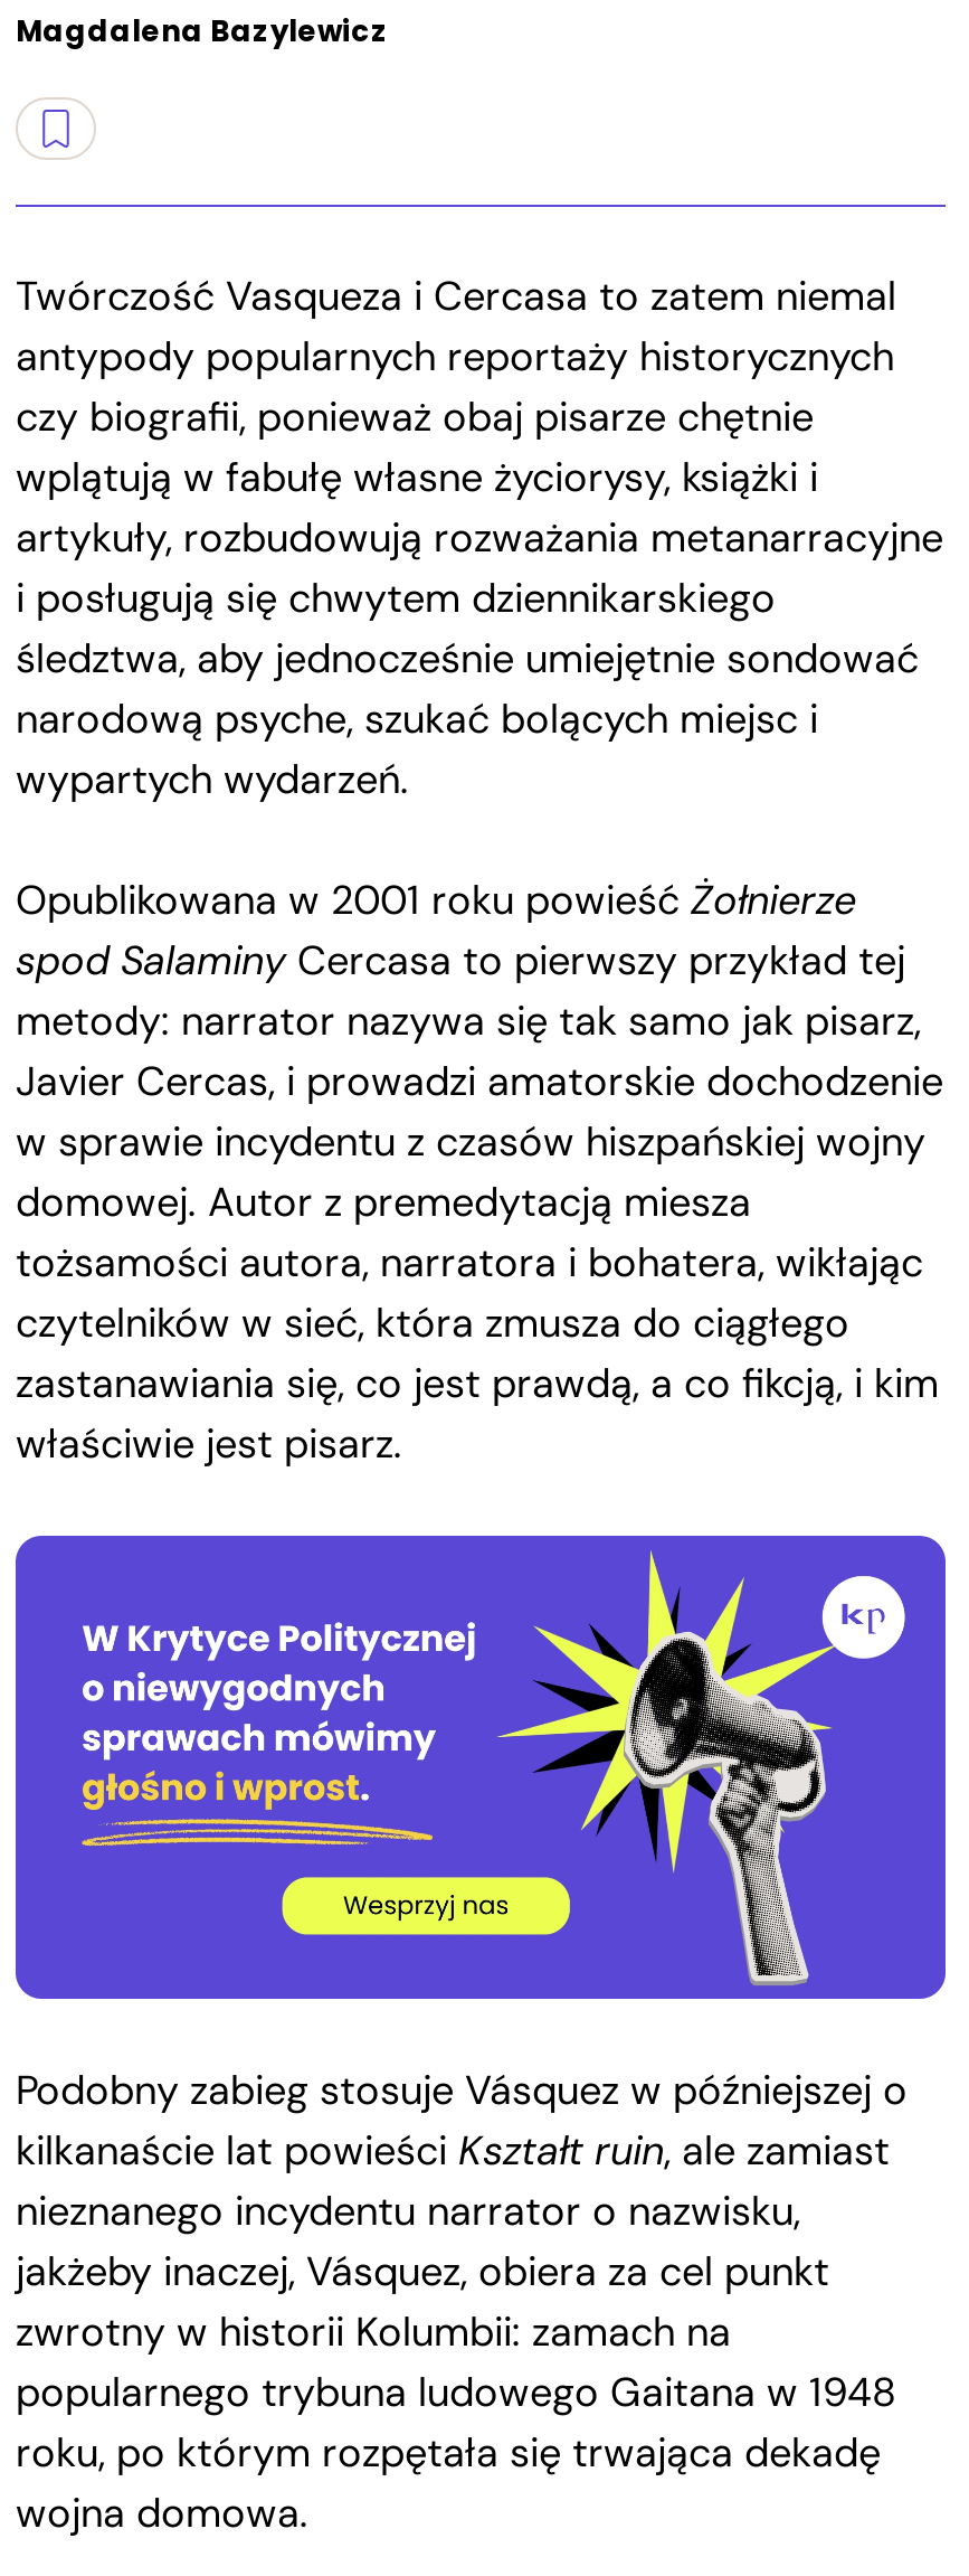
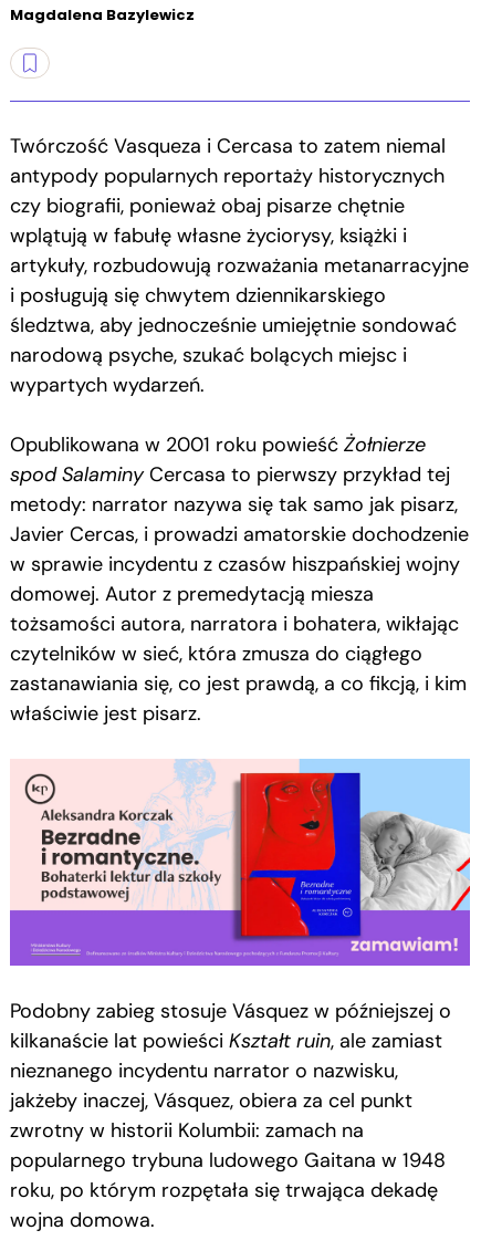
- [image]
+ [image]
